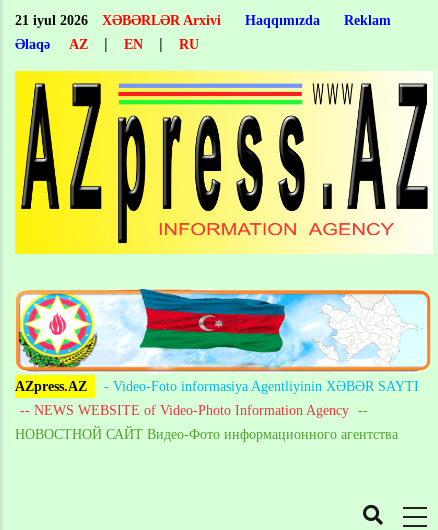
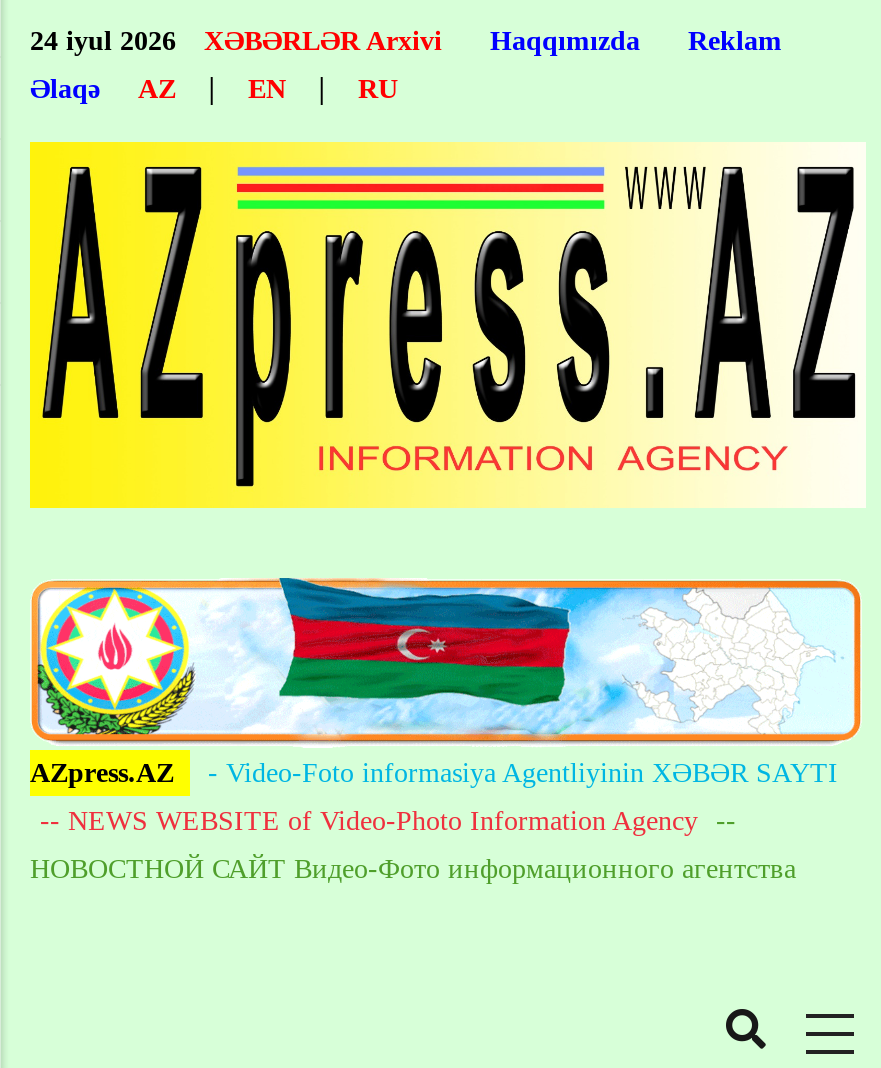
- 21 iyul 2026
+ 24 iyul 2026
